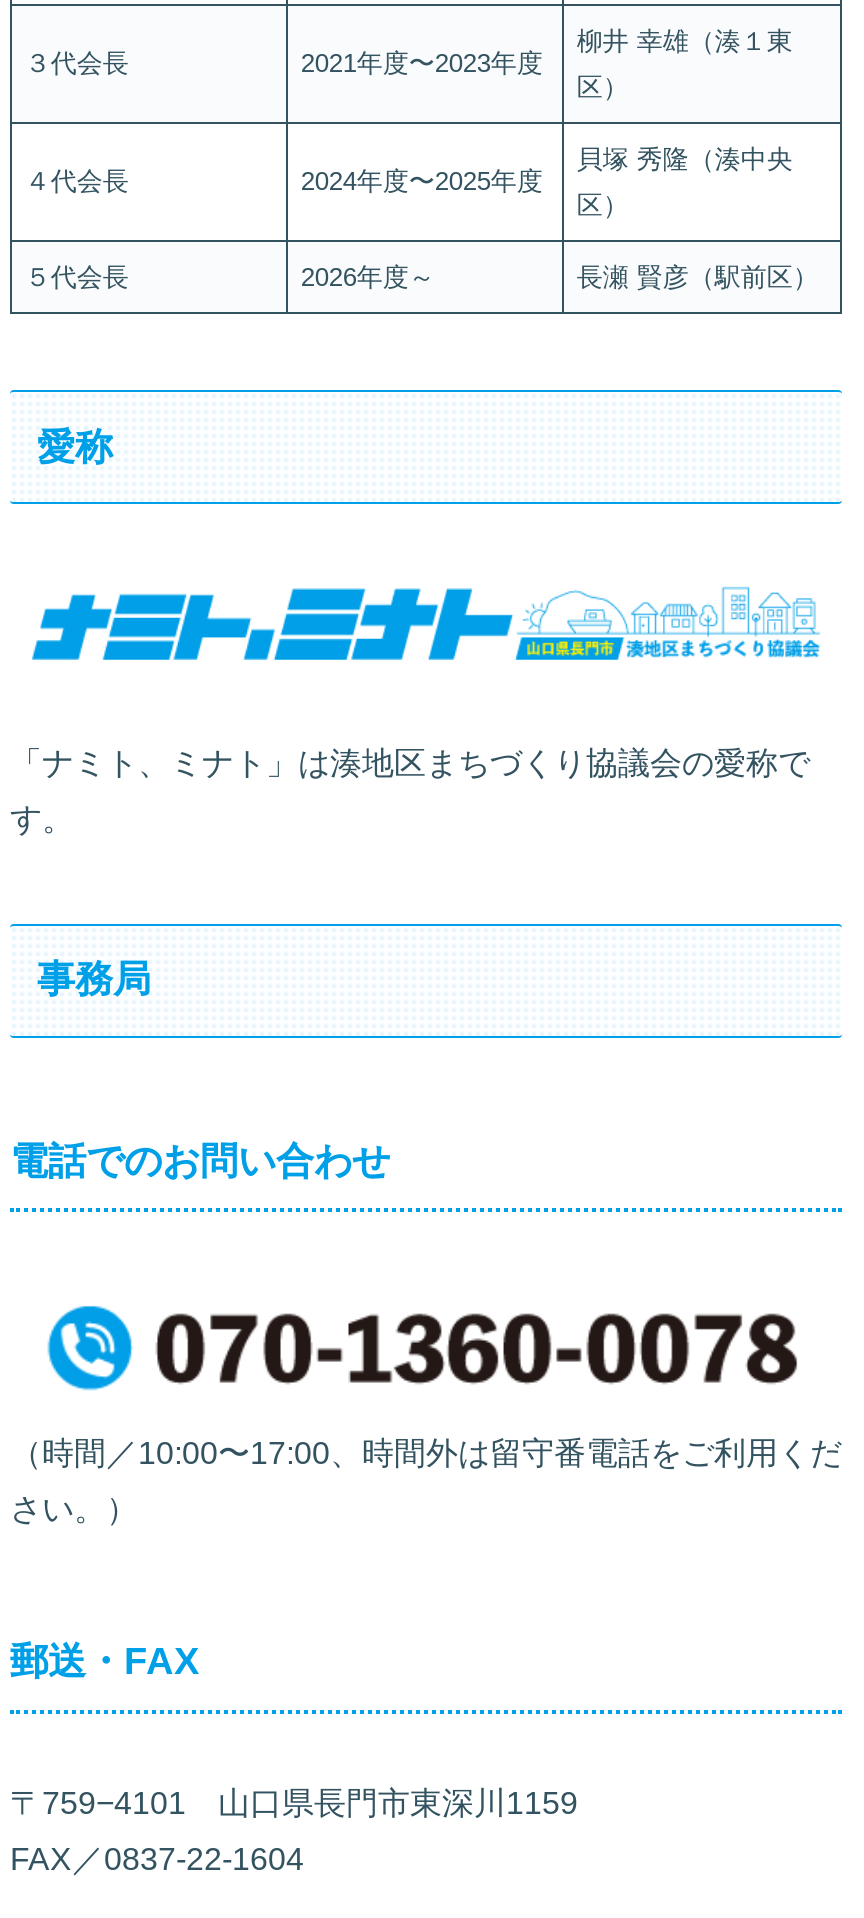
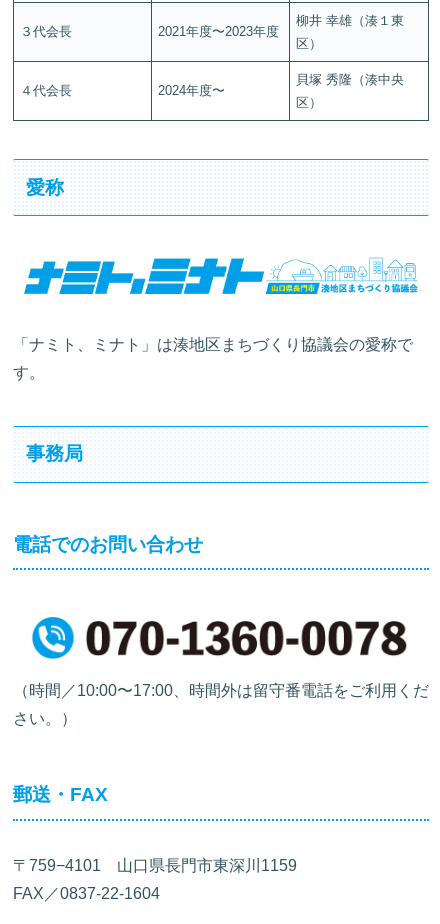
- 2024年度〜2025年度
+ 2024年度〜

- ５代会長
- 2026年度～
- 長瀬 賢彦（駅前区）
